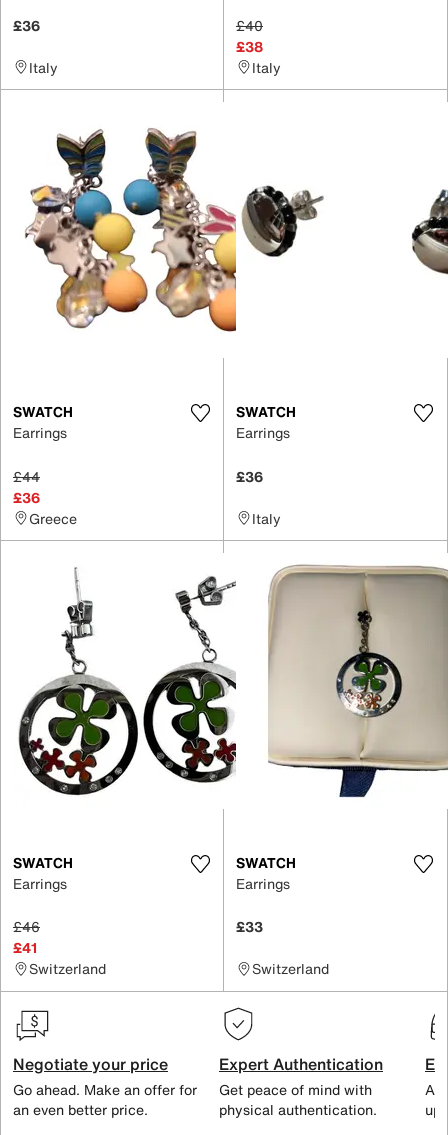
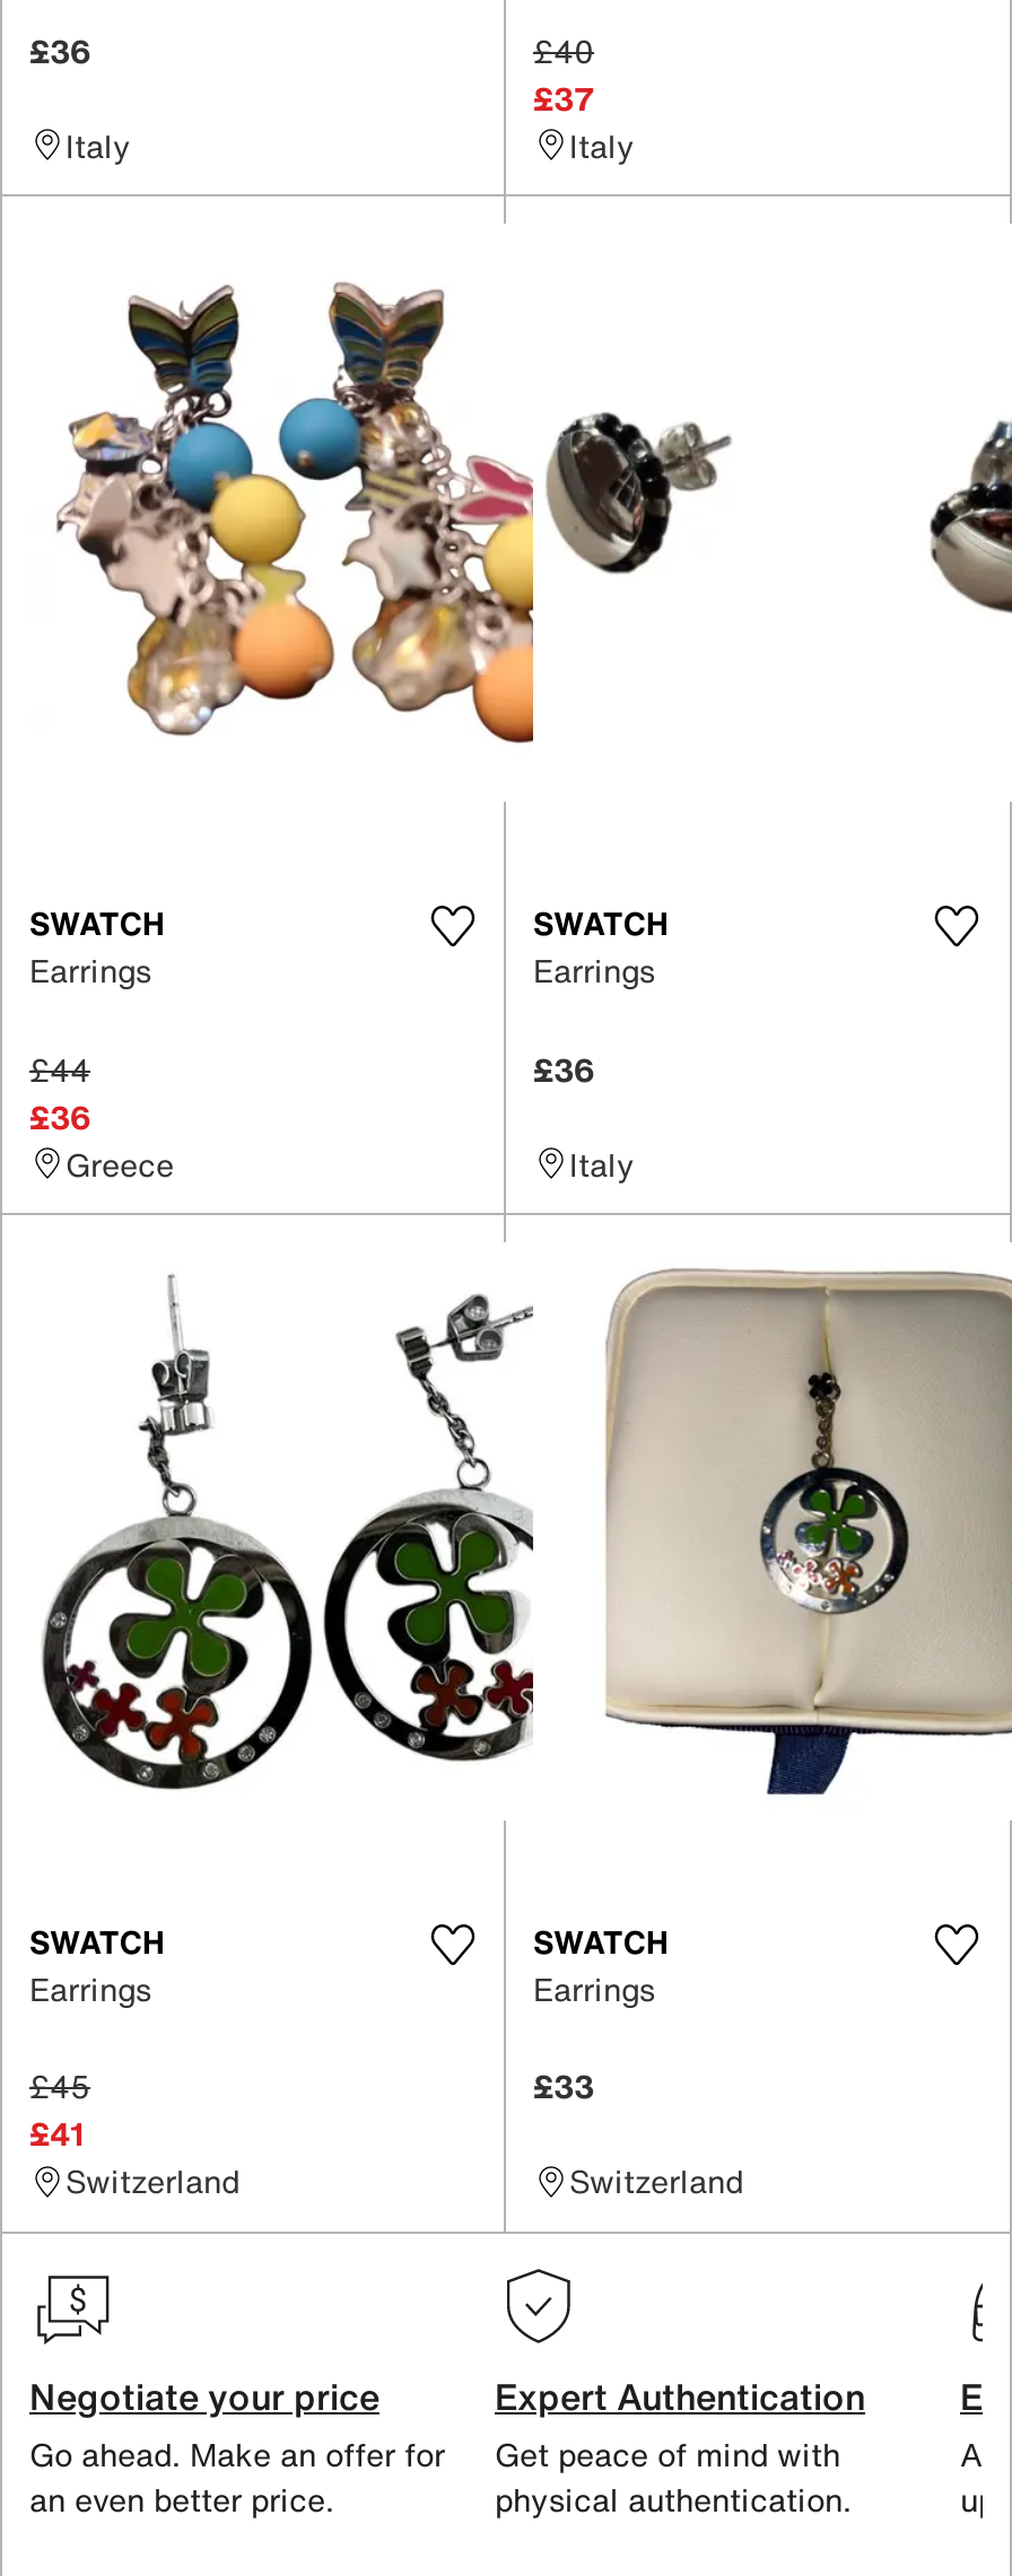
- £38
+ £37

- £46
+ £45
